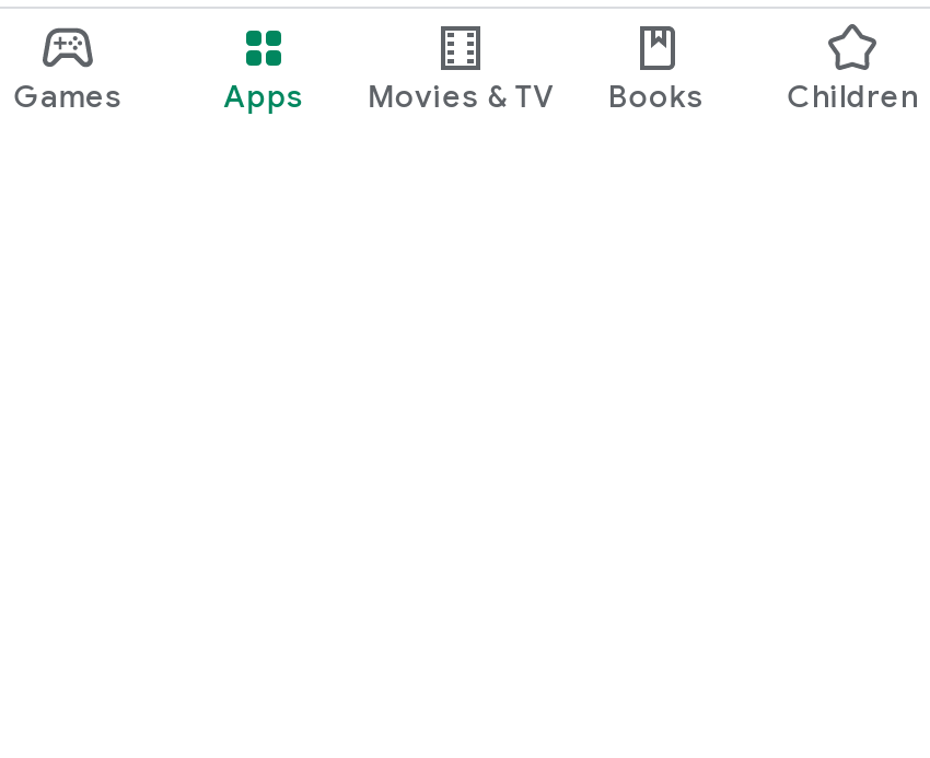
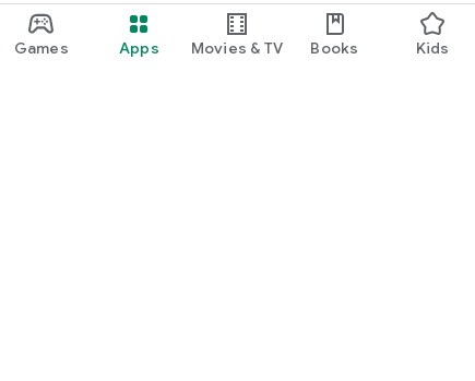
- Children
+ Kids
